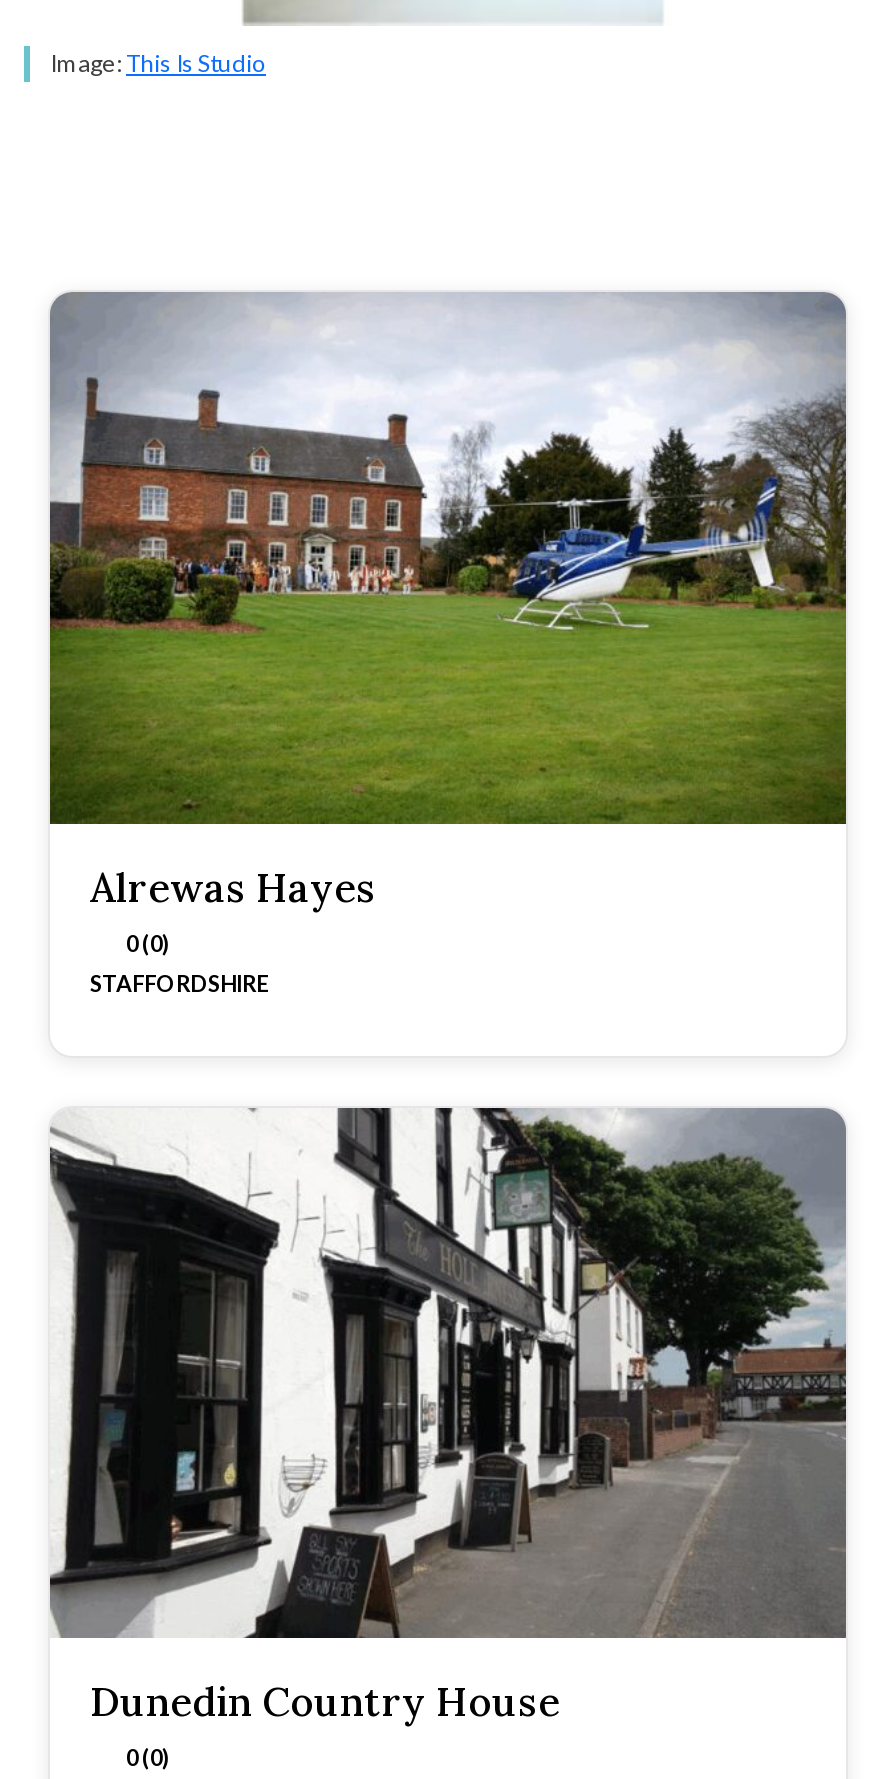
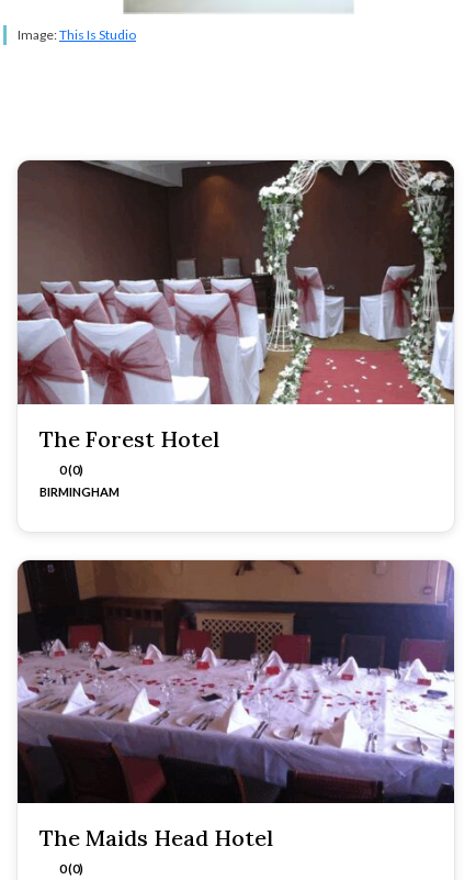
- [image]
- Alrewas Hayes
+ [image]
+ The Forest Hotel

- STAFFORDSHIRE
+ BIRMINGHAM

- [image]
- Dunedin Country House
+ [image]
+ The Maids Head Hotel
